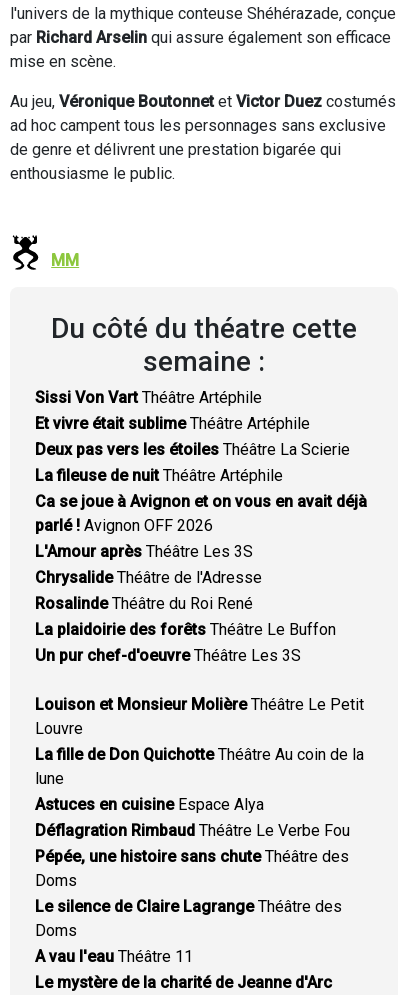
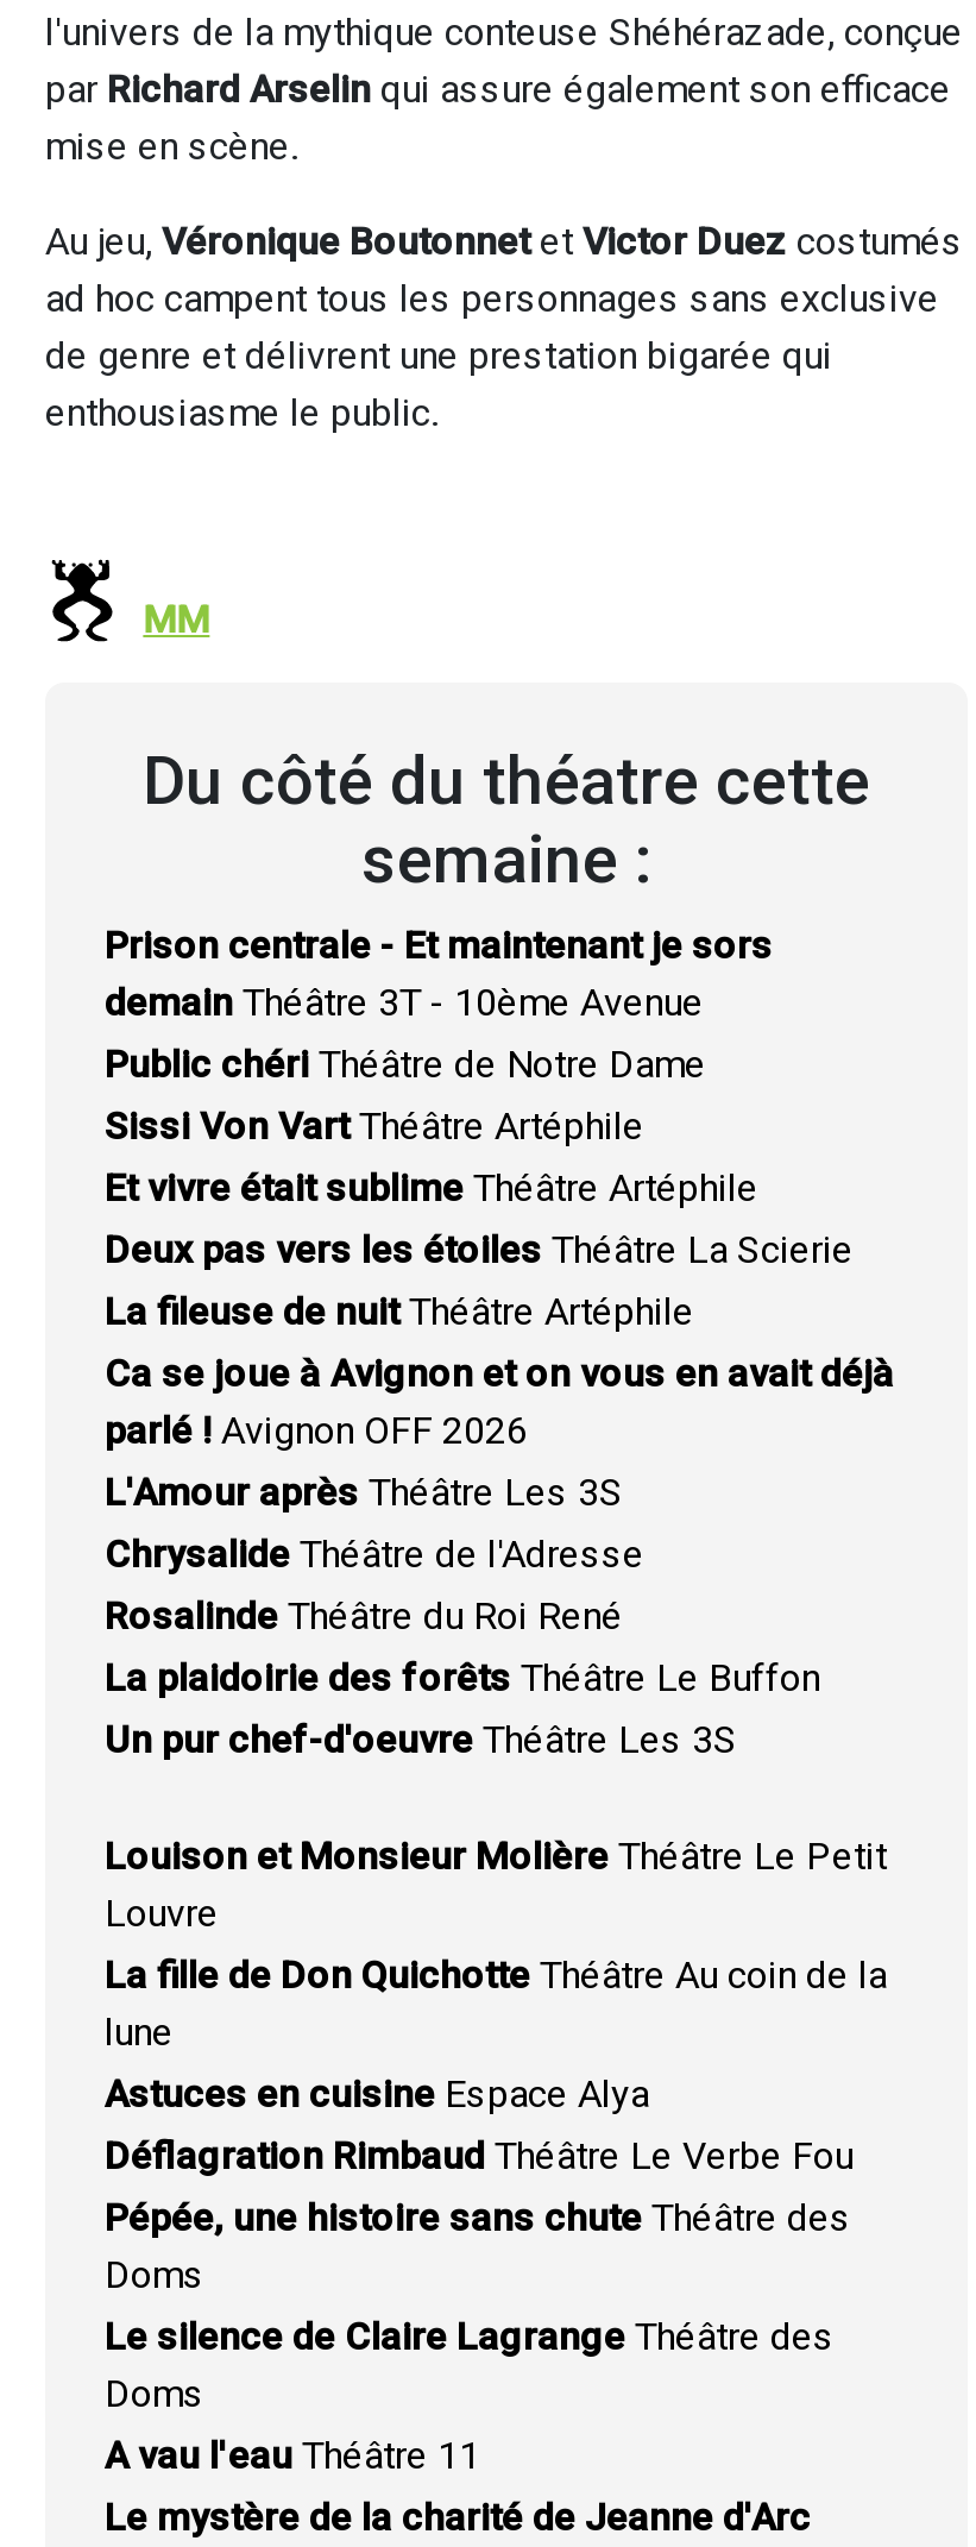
+ Prison centrale - Et maintenant je sors
+ demain Théâtre 3T - 10ème Avenue
+ Public chéri Théâtre de Notre Dame
